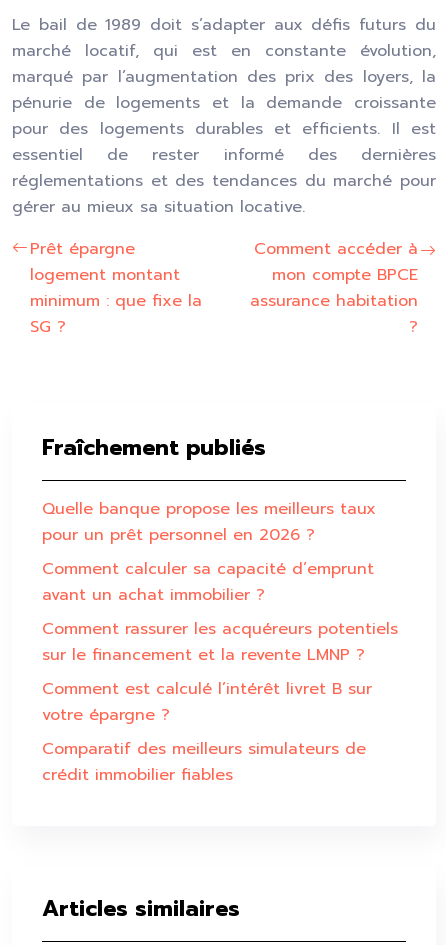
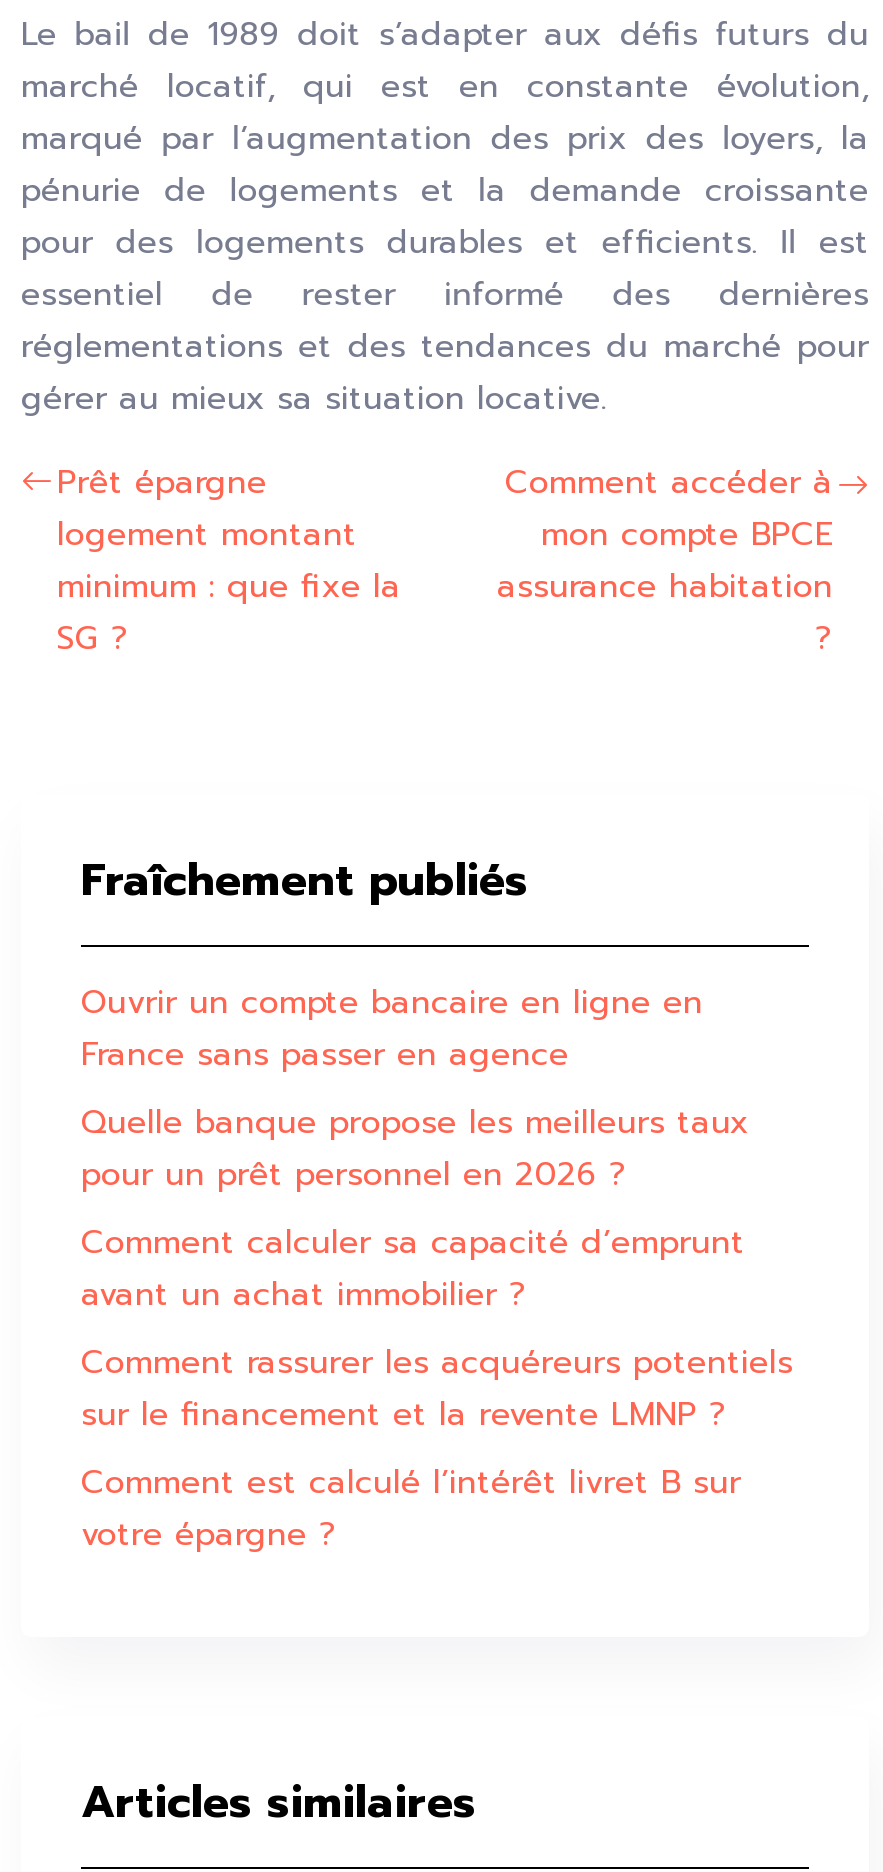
+ Ouvrir un compte bancaire en ligne en
+ France sans passer en agence

moved down: Quelle banque propose les meilleurs taux | pour un prêt personnel en 2026 ? | Comment calculer sa capacité d’emprunt | avant un achat immobilier ? | Comment rassurer les acquéreurs potentiels | sur le financement et la revente LMNP ? | Comment est calculé l’intérêt livret B sur | votre épargne ?

- Comparatif des meilleurs simulateurs de
- crédit immobilier fiables
